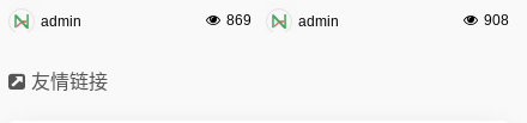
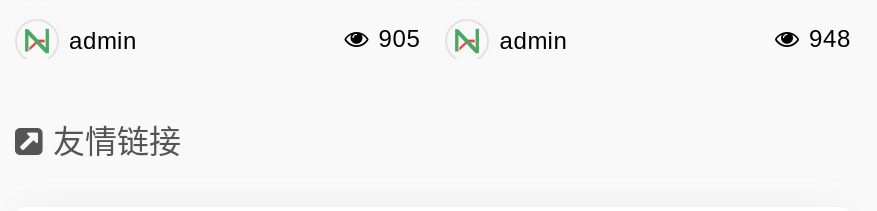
- 869
+ 905

- 908
+ 948
